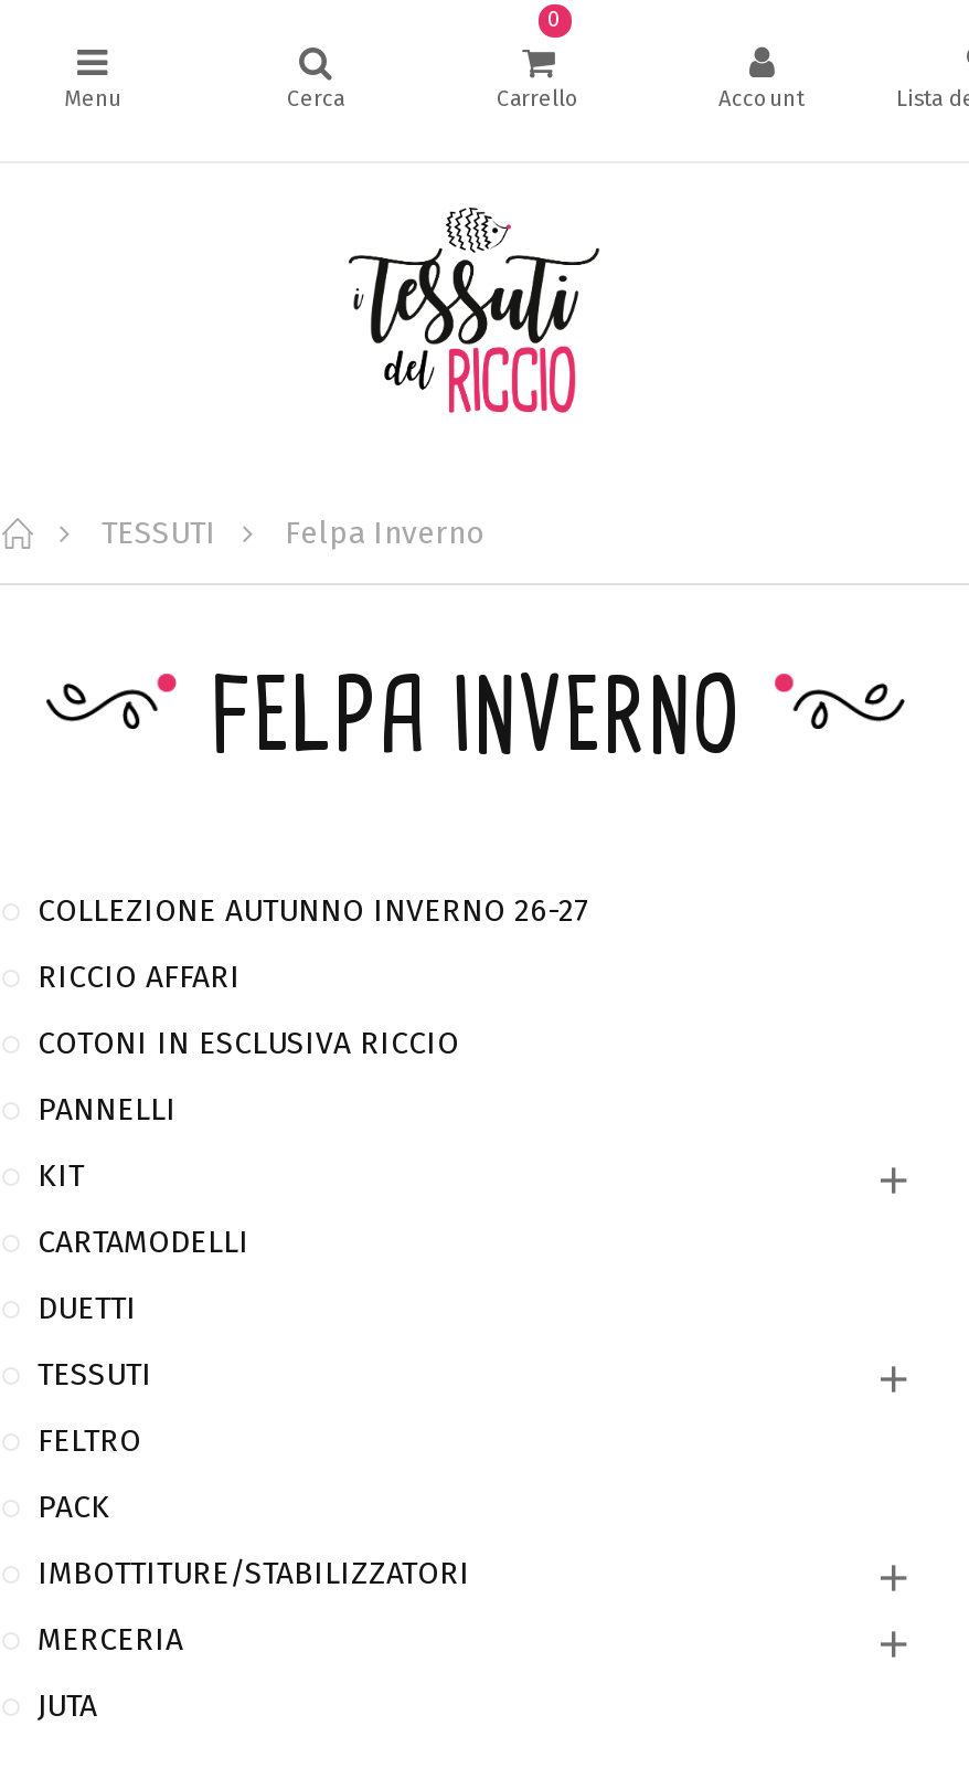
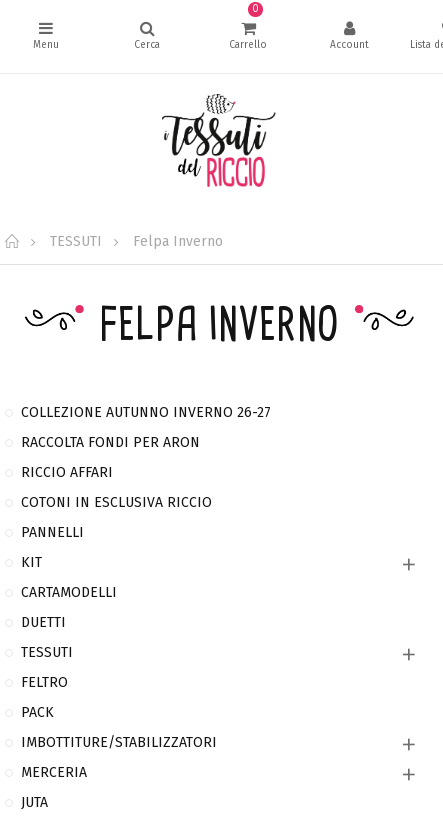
+ RACCOLTA FONDI PER ARON
